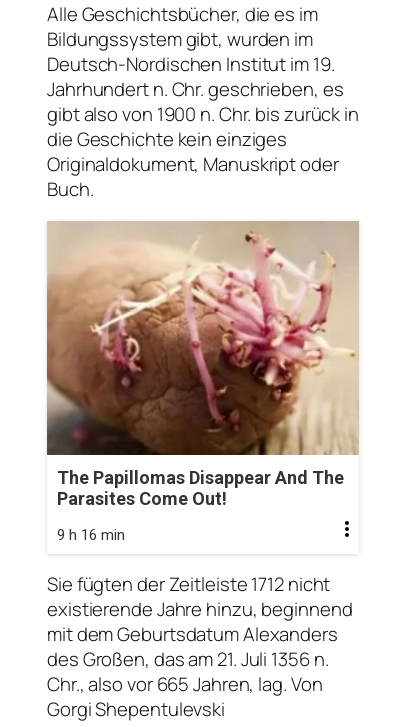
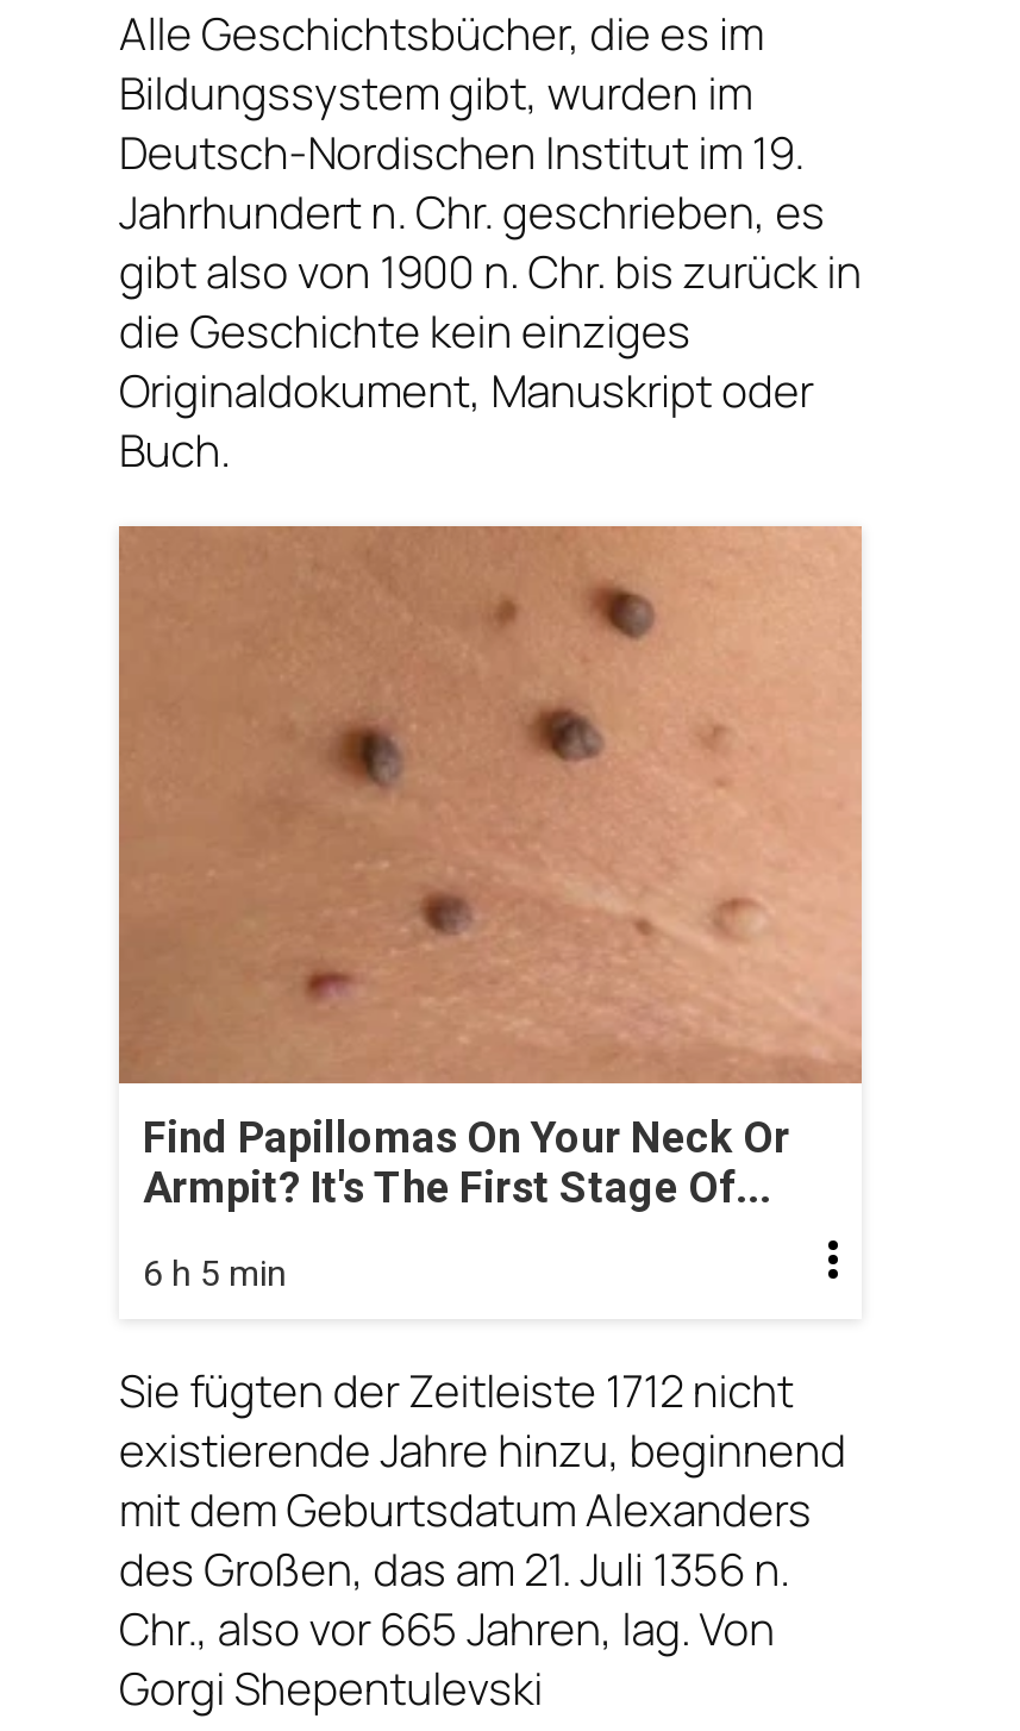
- [image]
- The Papillomas Disappear And The
- Parasites Come Out!
+ [image]
+ Find Papillomas On Your Neck Or
+ Armpit? It's The First Stage Of...

- 9 h 16 min
+ 6 h 5 min
